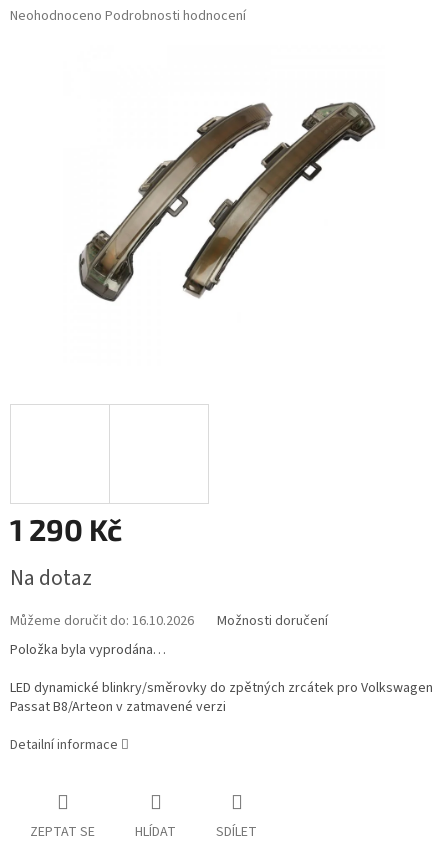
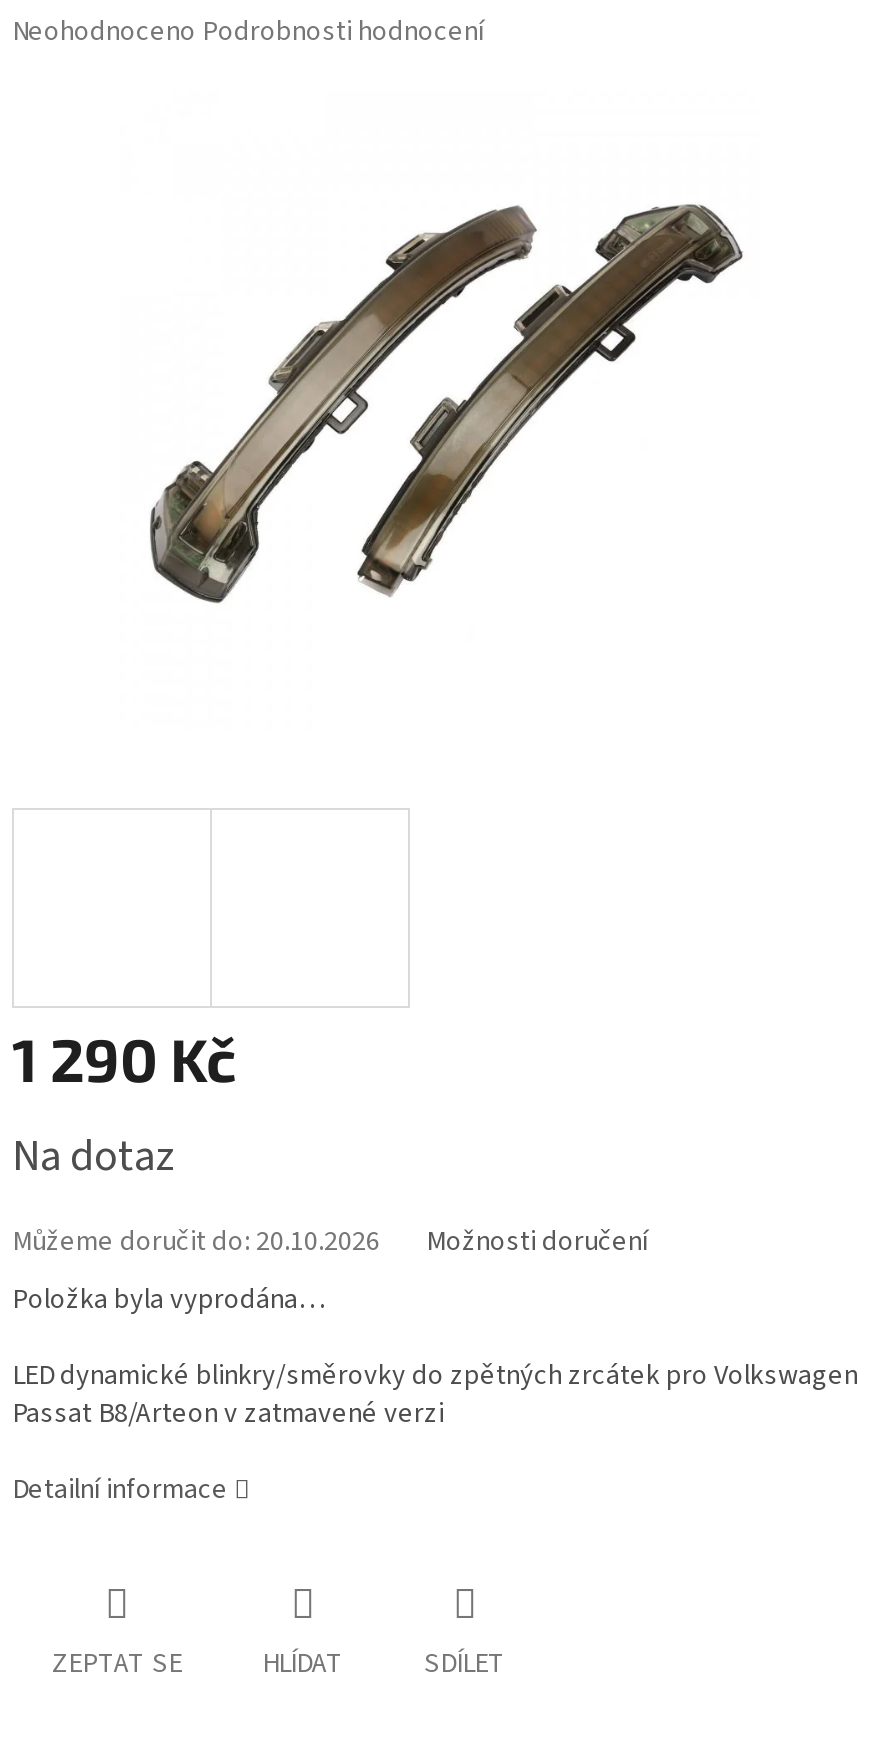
- Můžeme doručit do: 16.10.2026
+ Můžeme doručit do: 20.10.2026
